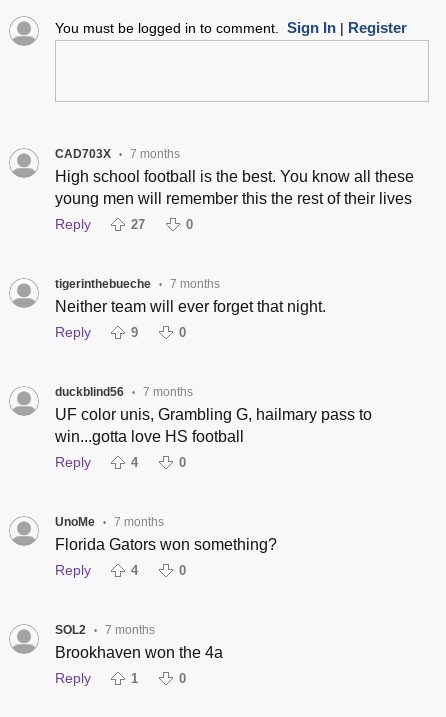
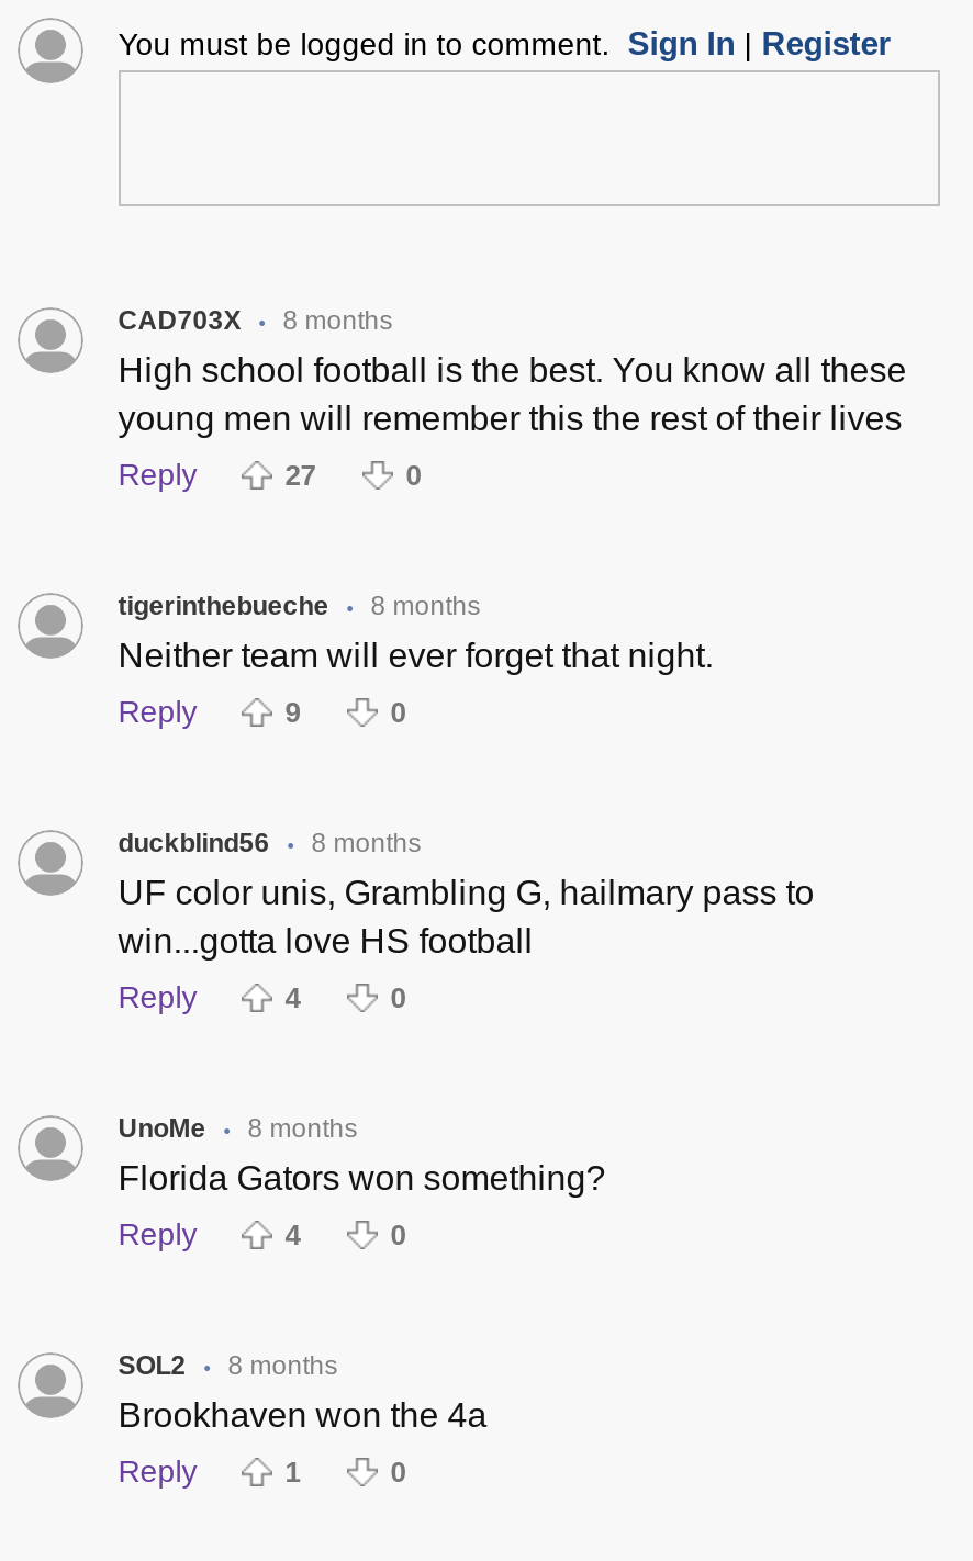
- 7 months
+ 8 months

- 7 months
+ 8 months

- 7 months
+ 8 months

- 7 months
+ 8 months

- 7 months
+ 8 months
